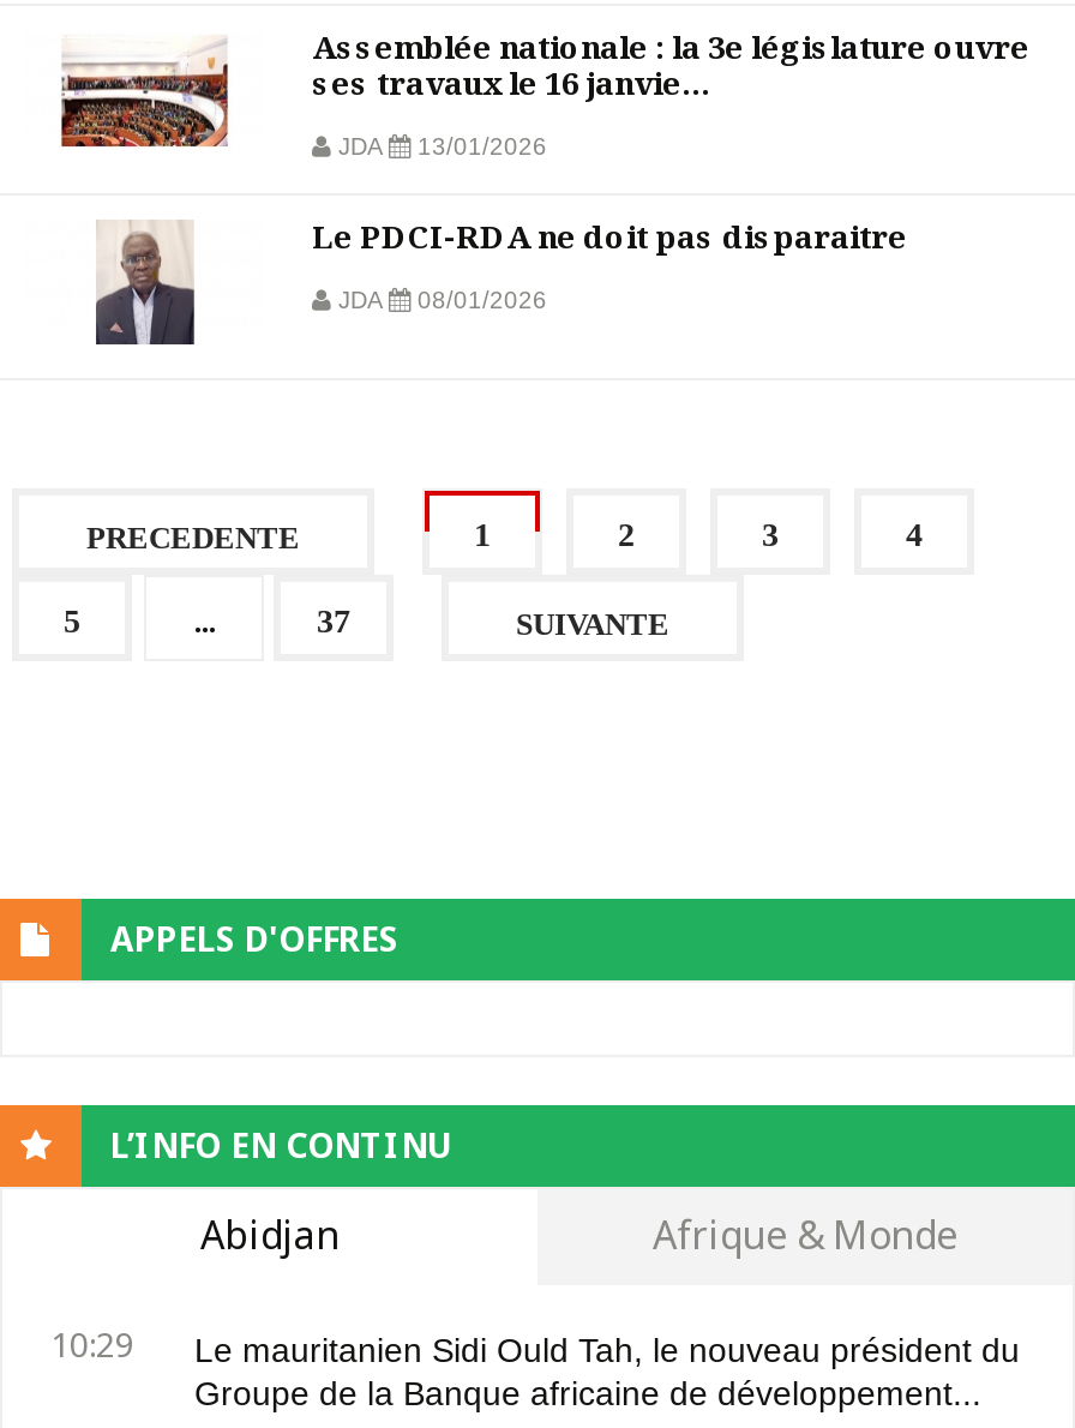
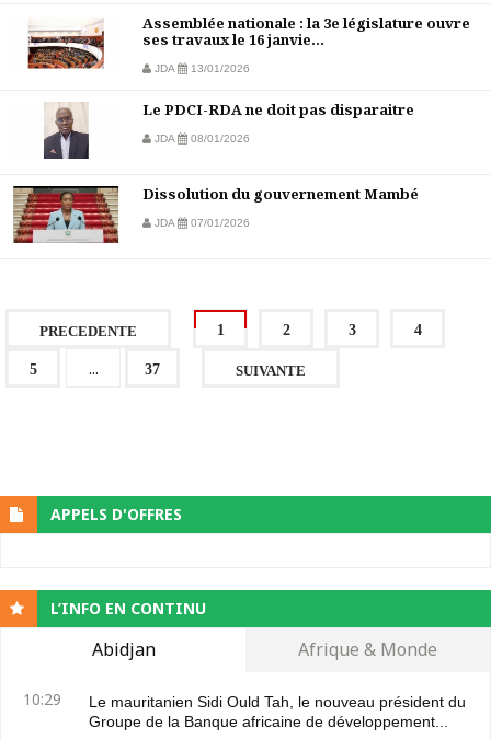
+ [image]
+ Dissolution du gouvernement Mambé
+ JDA
+ 07/01/2026
